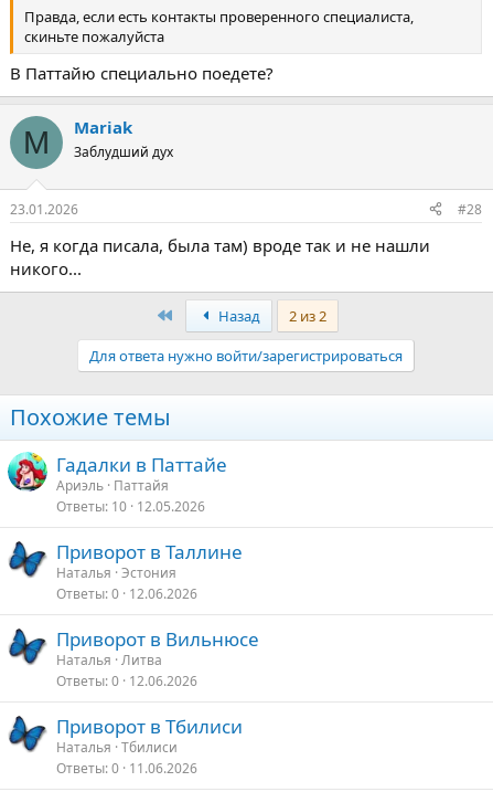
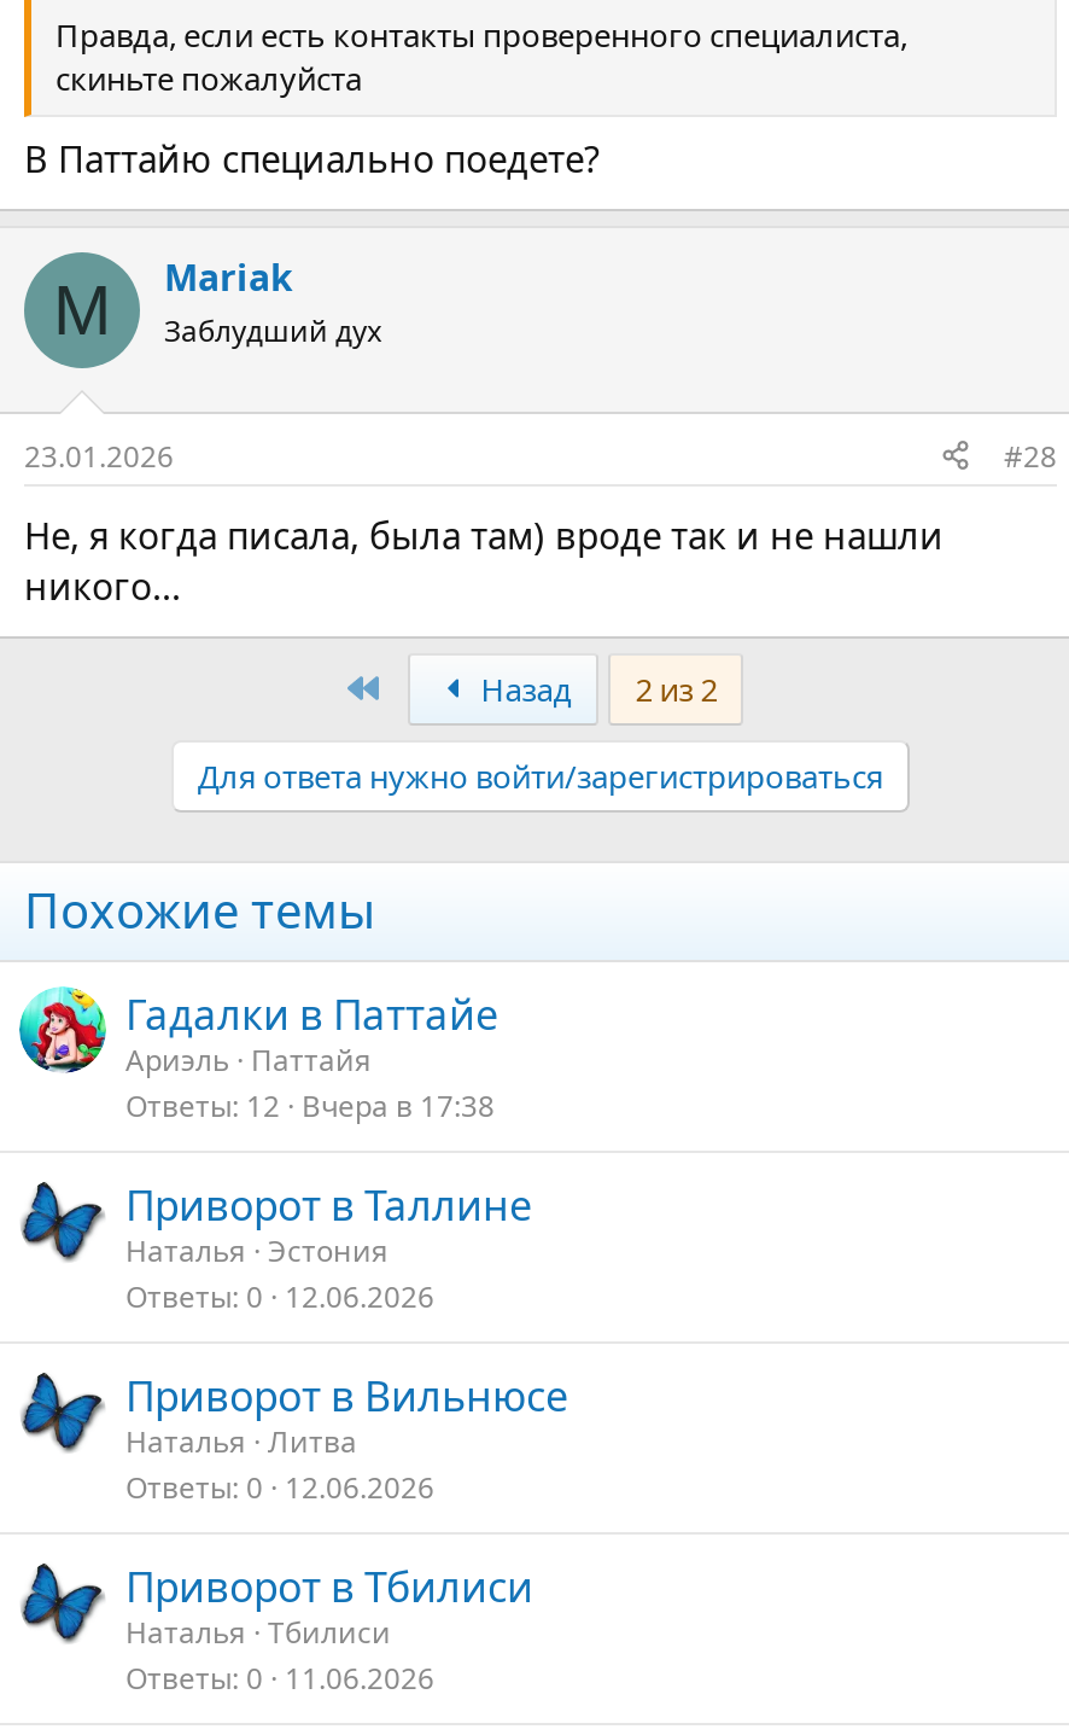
- Ответы 10 12.05.2026
+ Ответы 12 Вчера в 17:38
